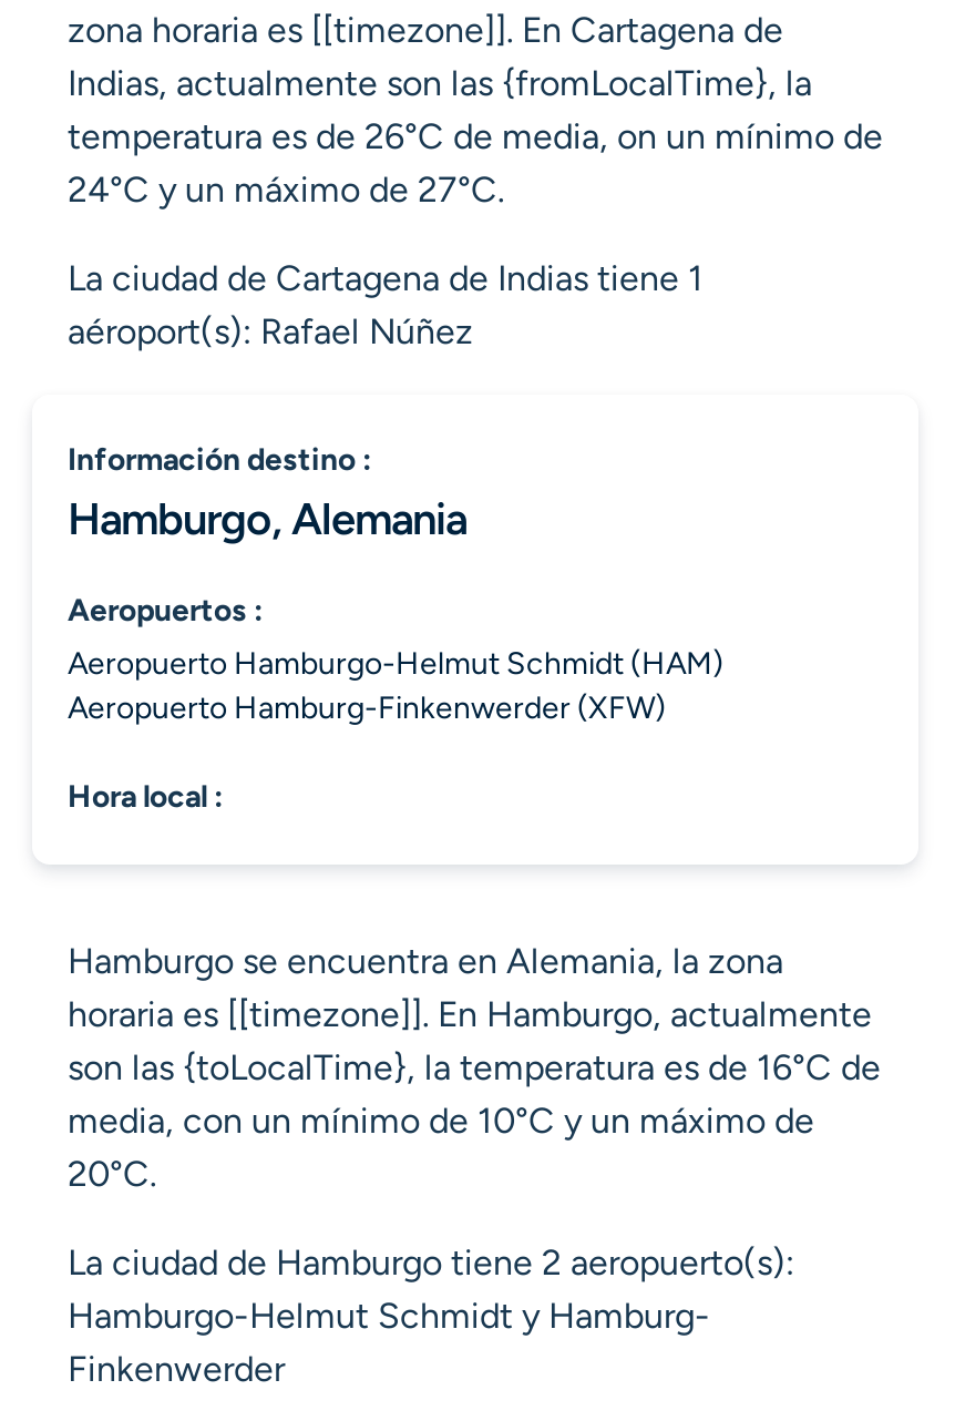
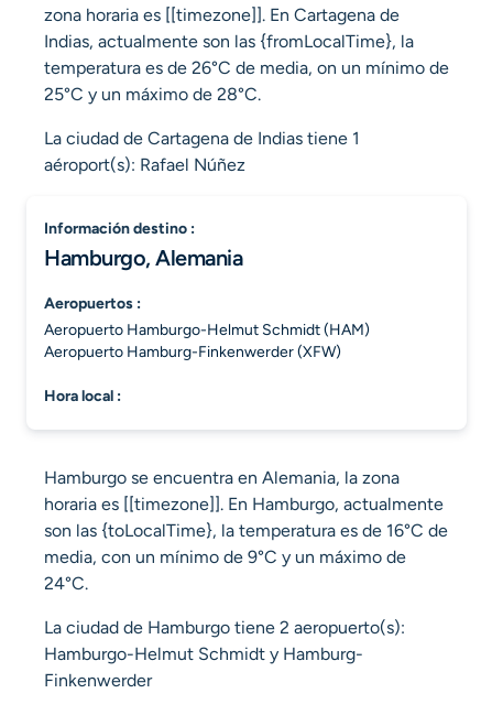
- 24°C y un máximo de 27°C.
+ 25°C y un máximo de 28°C.

- media, con un mínimo de 10°C y un máximo de
- 20°C.
+ media, con un mínimo de 9°C y un máximo de
+ 24°C.
